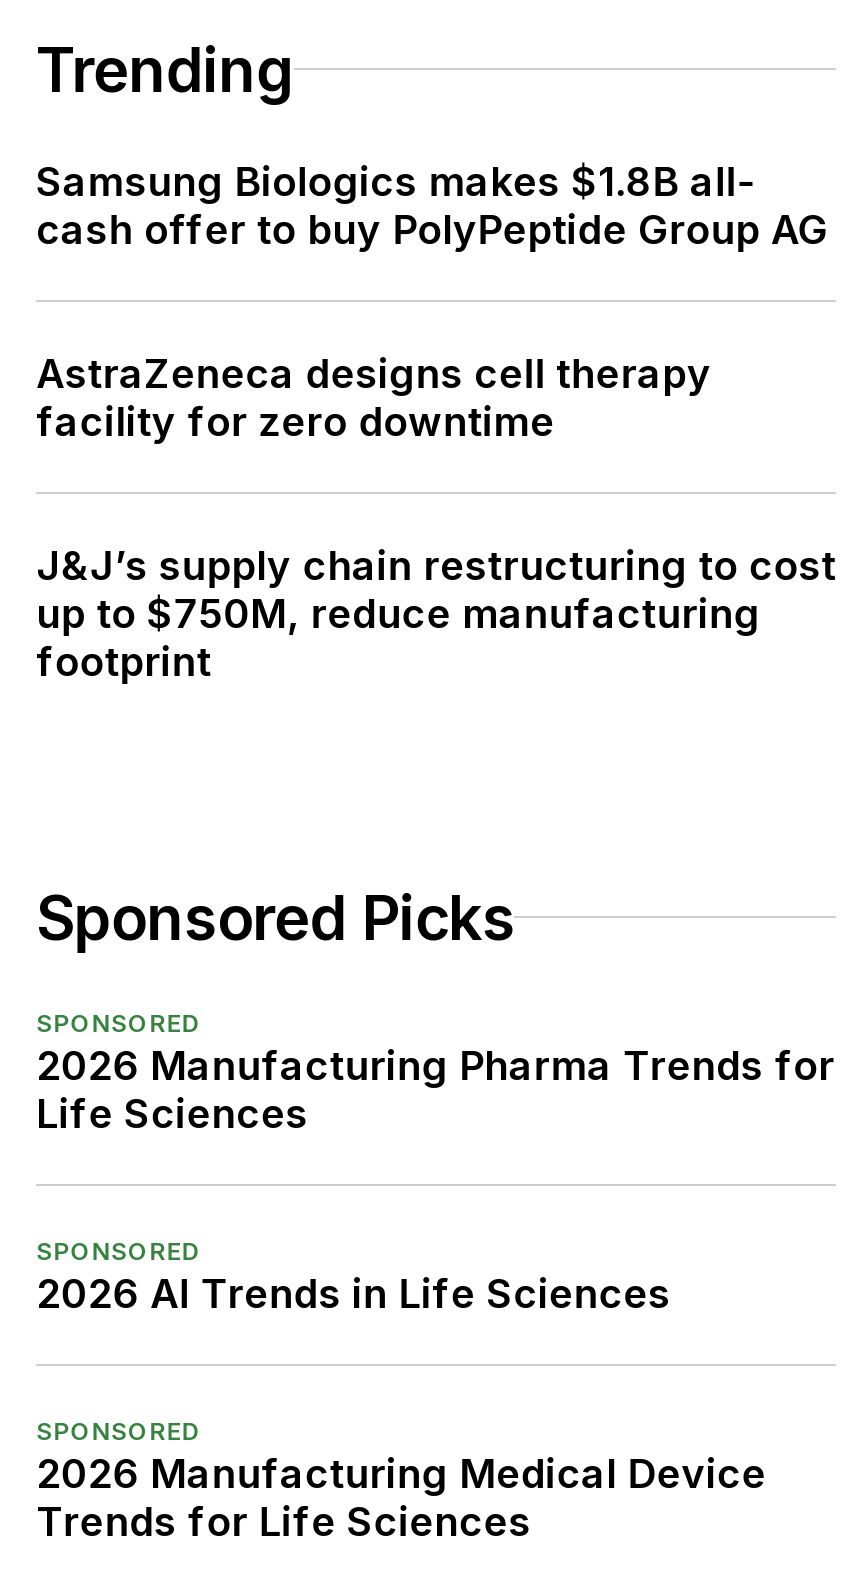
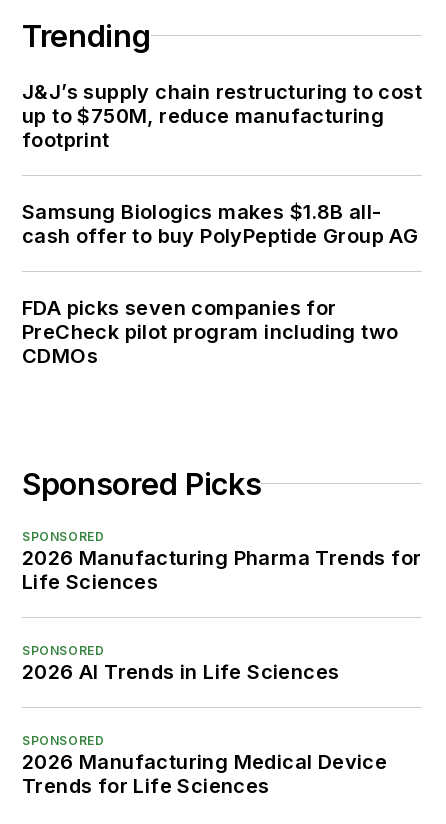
moved down: Samsung Biologics makes $1.8B all- | cash offer to buy PolyPeptide Group AG

- AstraZeneca designs cell therapy
- facility for zero downtime

moved up: J&J’s supply chain restructuring to cost | up to $750M, reduce manufacturing | footprint

+ FDA picks seven companies for
+ PreCheck pilot program including two
+ CDMOs
